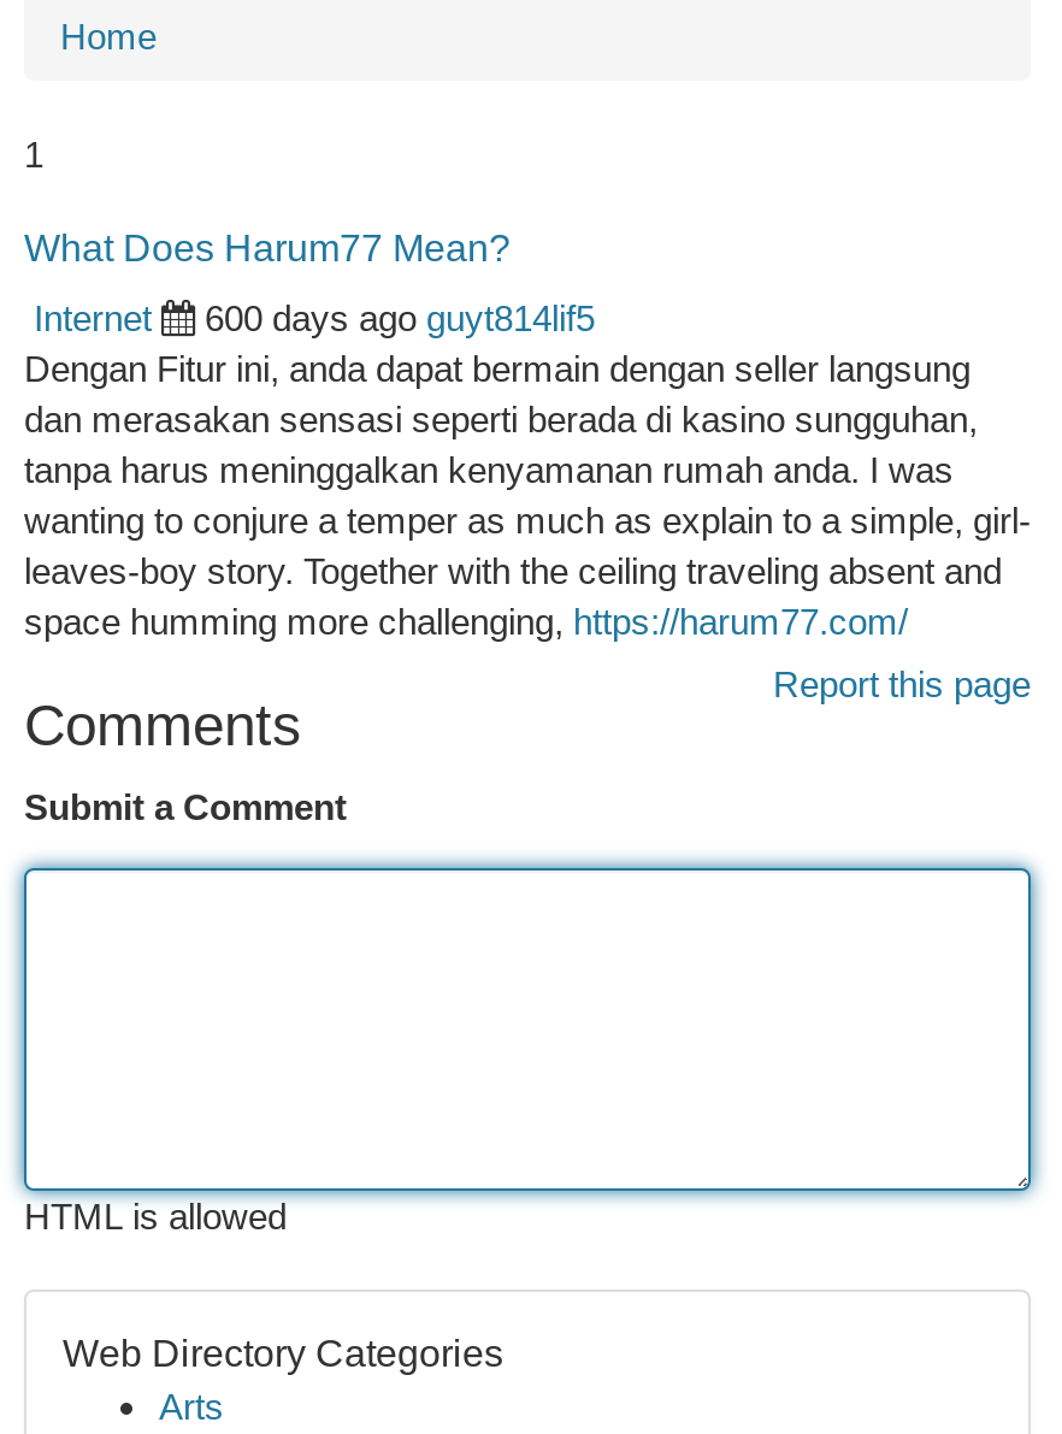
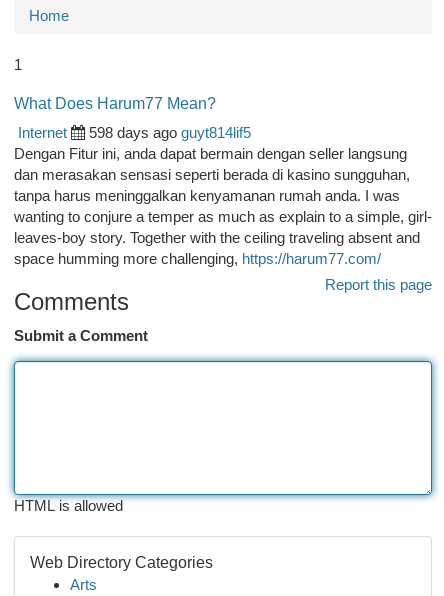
- 600 days ago guyt814lif5
+ 598 days ago guyt814lif5
